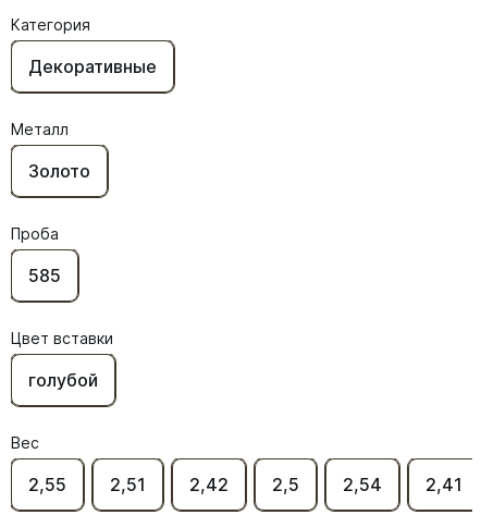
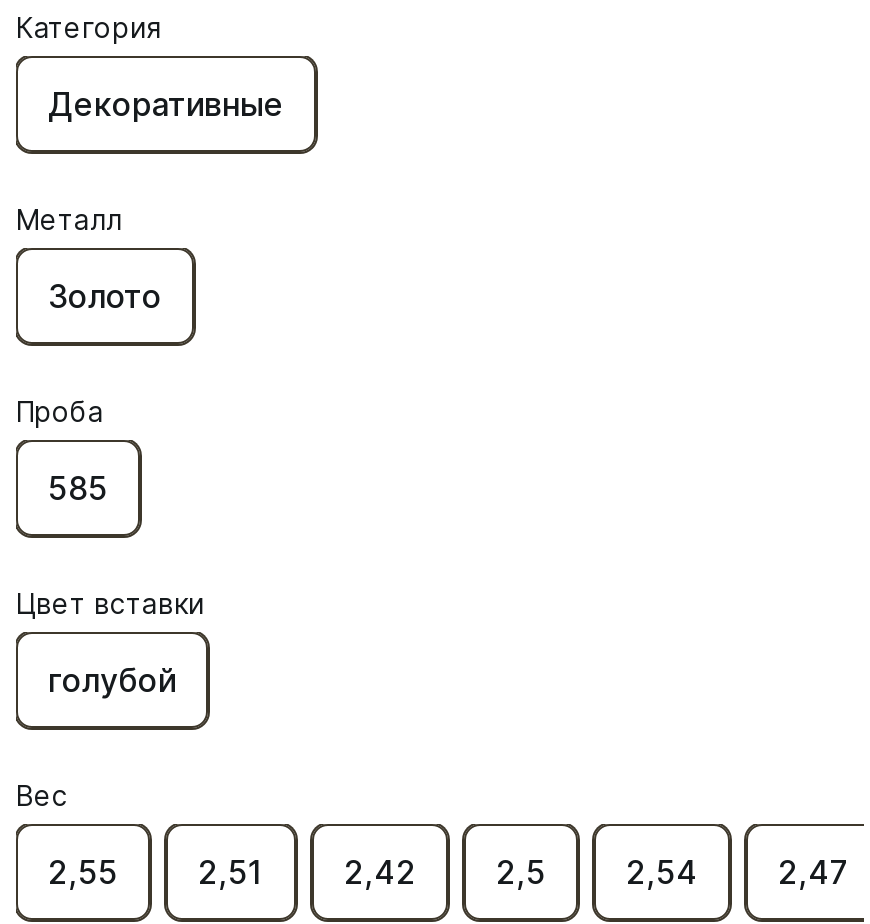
- 2,55 2,51 2,42 2,5 2,54 2,41
+ 2,55 2,51 2,42 2,5 2,54 2,47
